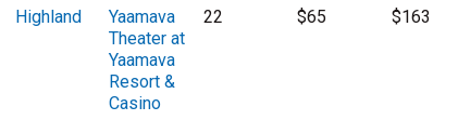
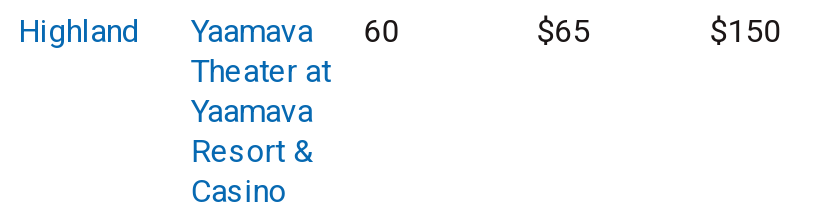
- Highland Yaamava 22
+ Highland Yaamava 60

- $163
+ $150
